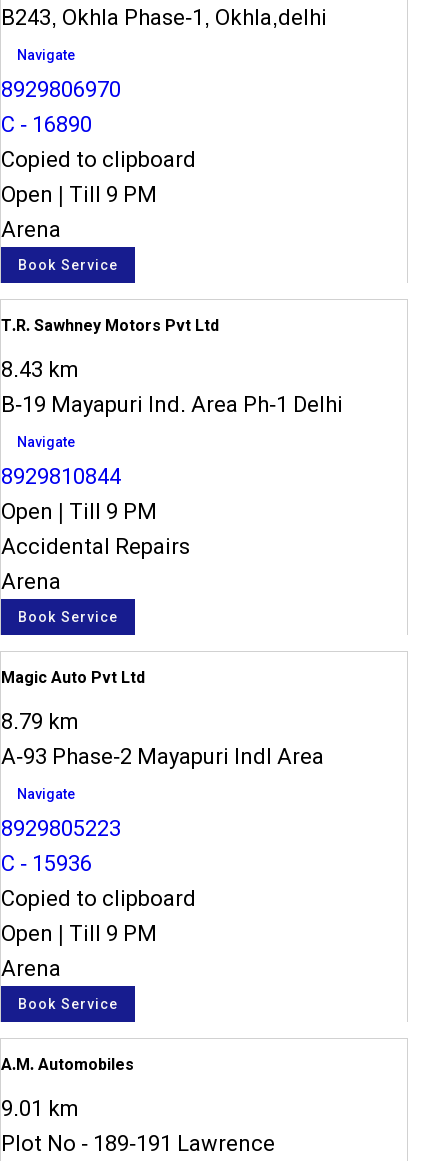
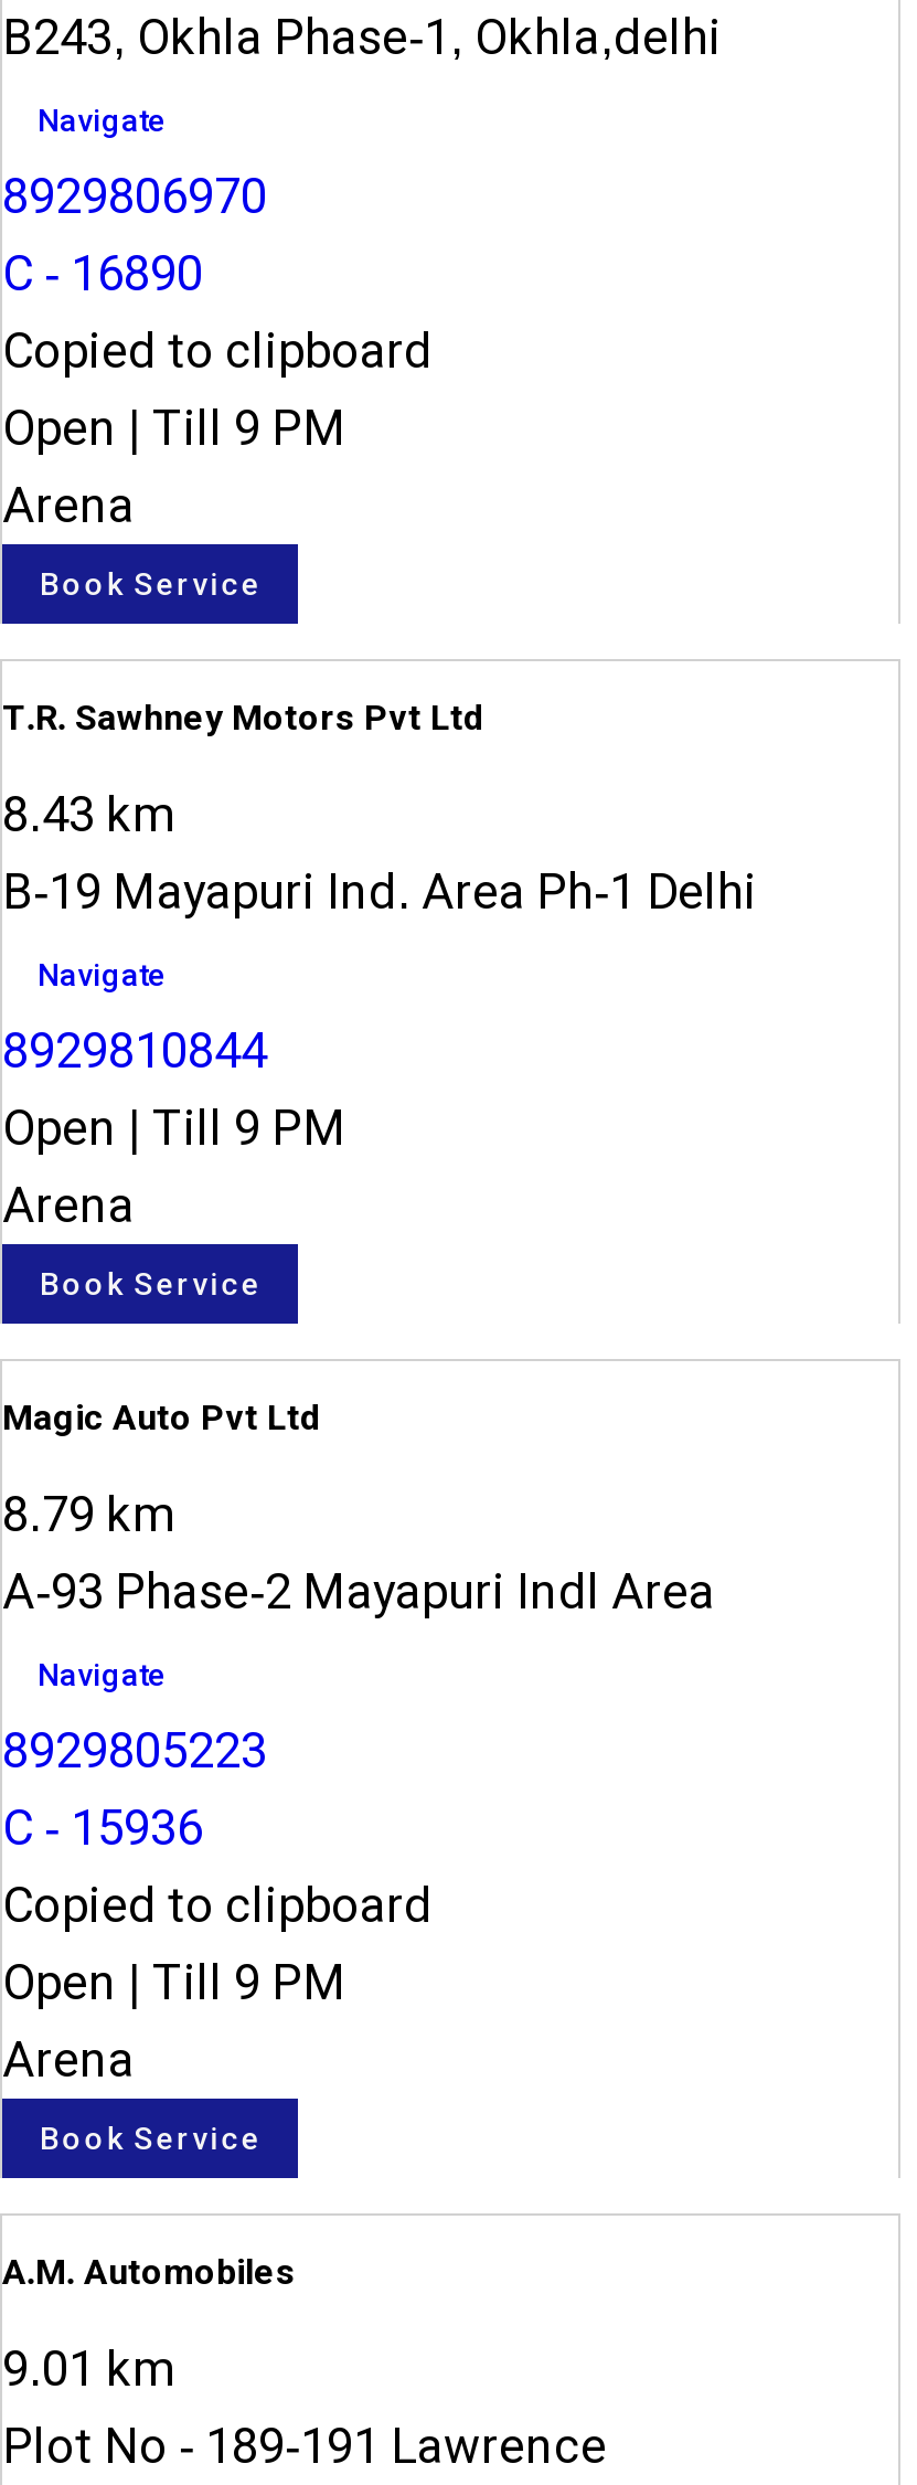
- Accidental Repairs
